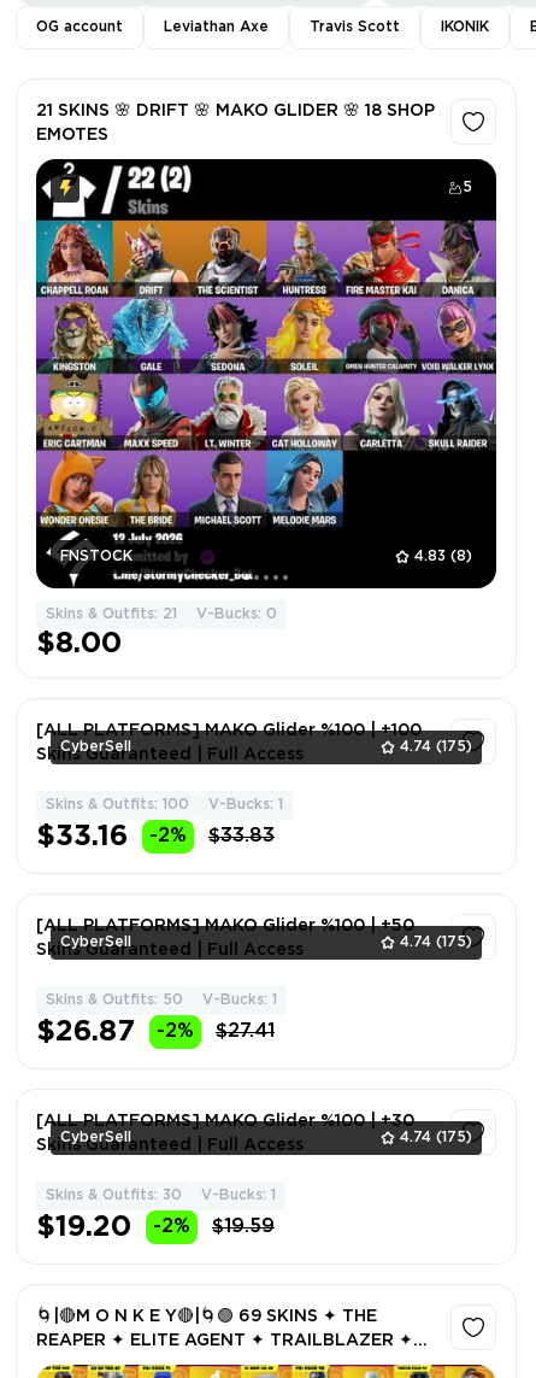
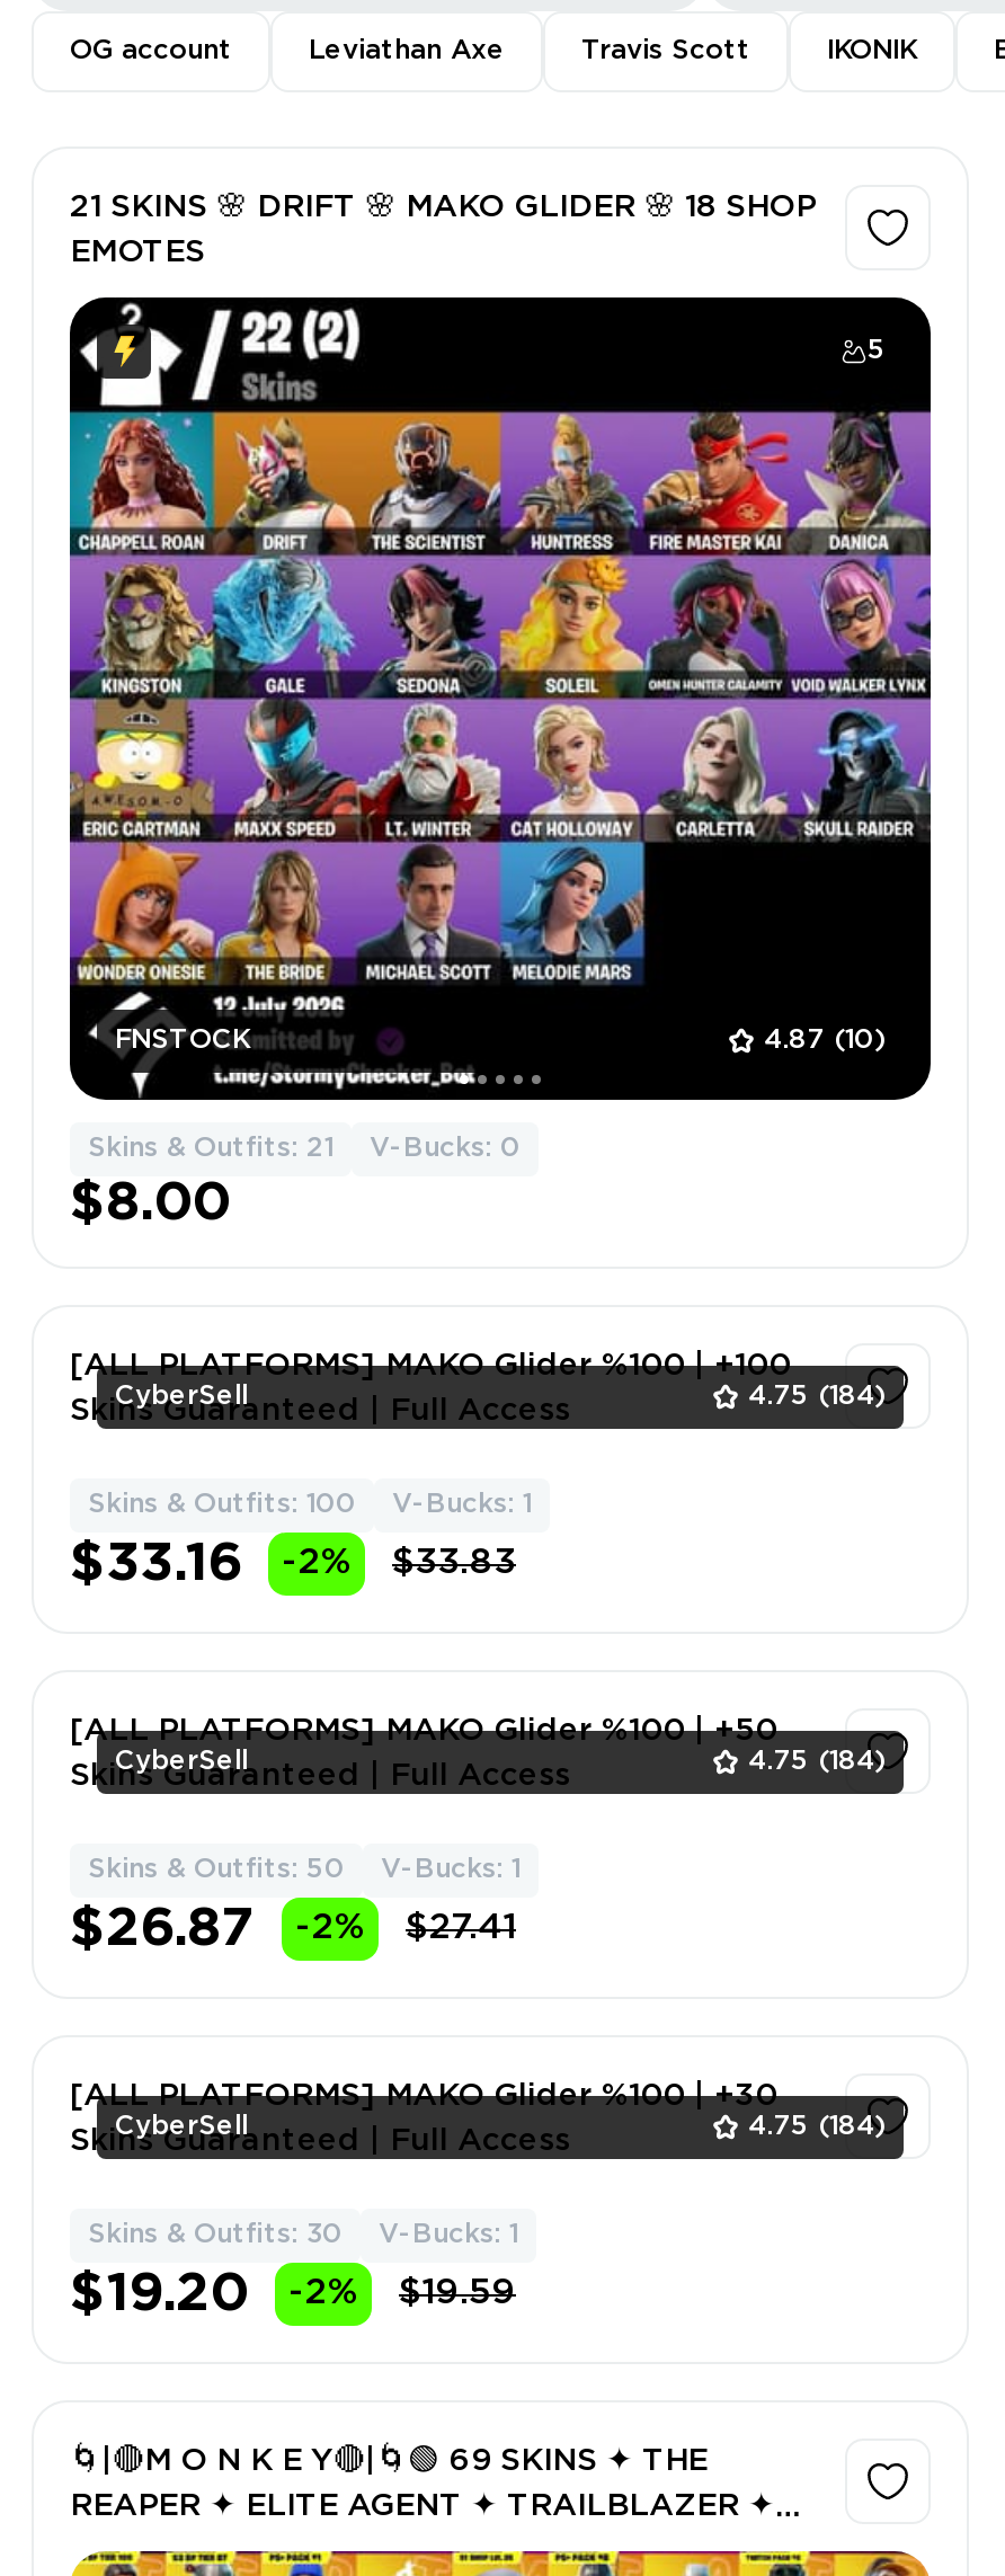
- 4.83 (8)
+ 4.87 (10)

- 4.74 (175)
+ 4.75 (184)

- 4.74 (175)
+ 4.75 (184)

- 4.74 (175)
+ 4.75 (184)
